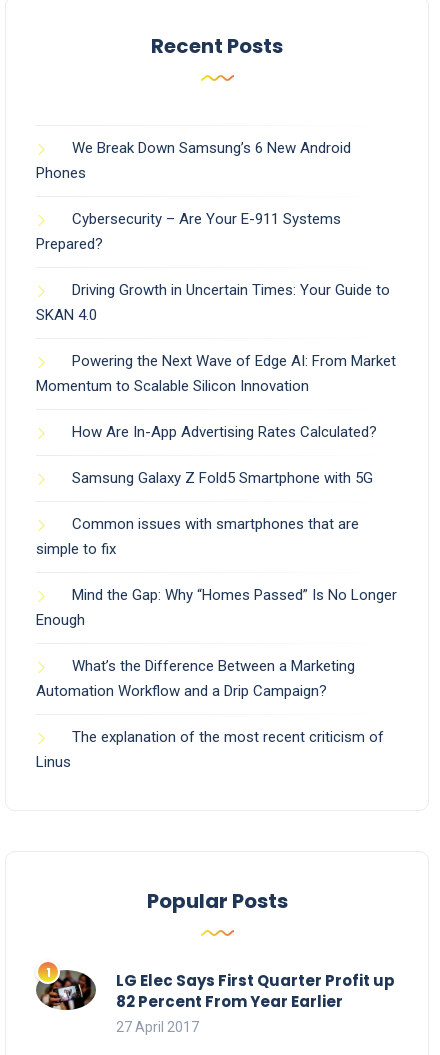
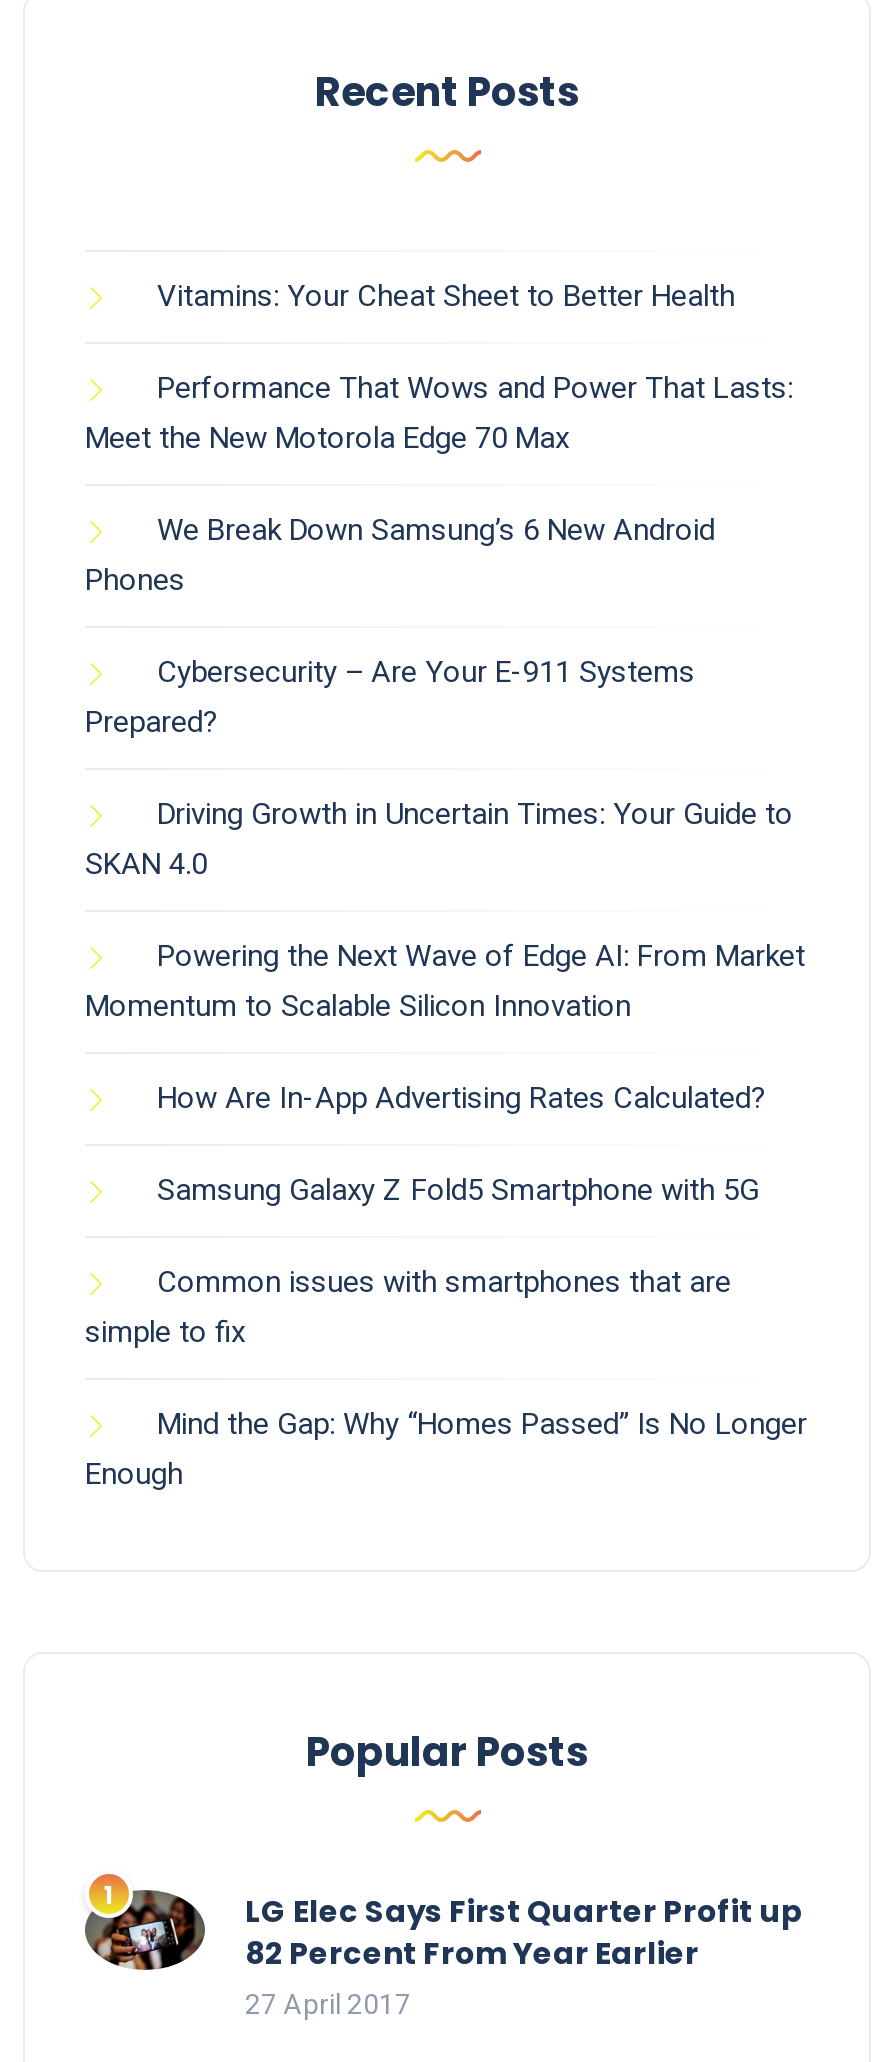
+ Vitamins: Your Cheat Sheet to Better Health
+ Performance That Wows and Power That Lasts:
+ Meet the New Motorola Edge 70 Max

moved down: We Break Down Samsung’s 6 New Android | Phones | Cybersecurity – Are Your E-911 Systems | ... | Mind the Gap: Why “Homes Passed” Is No Longer | Enough

- What’s the Difference Between a Marketing
- Automation Workflow and a Drip Campaign?
- The explanation of the most recent criticism of
- Linus
